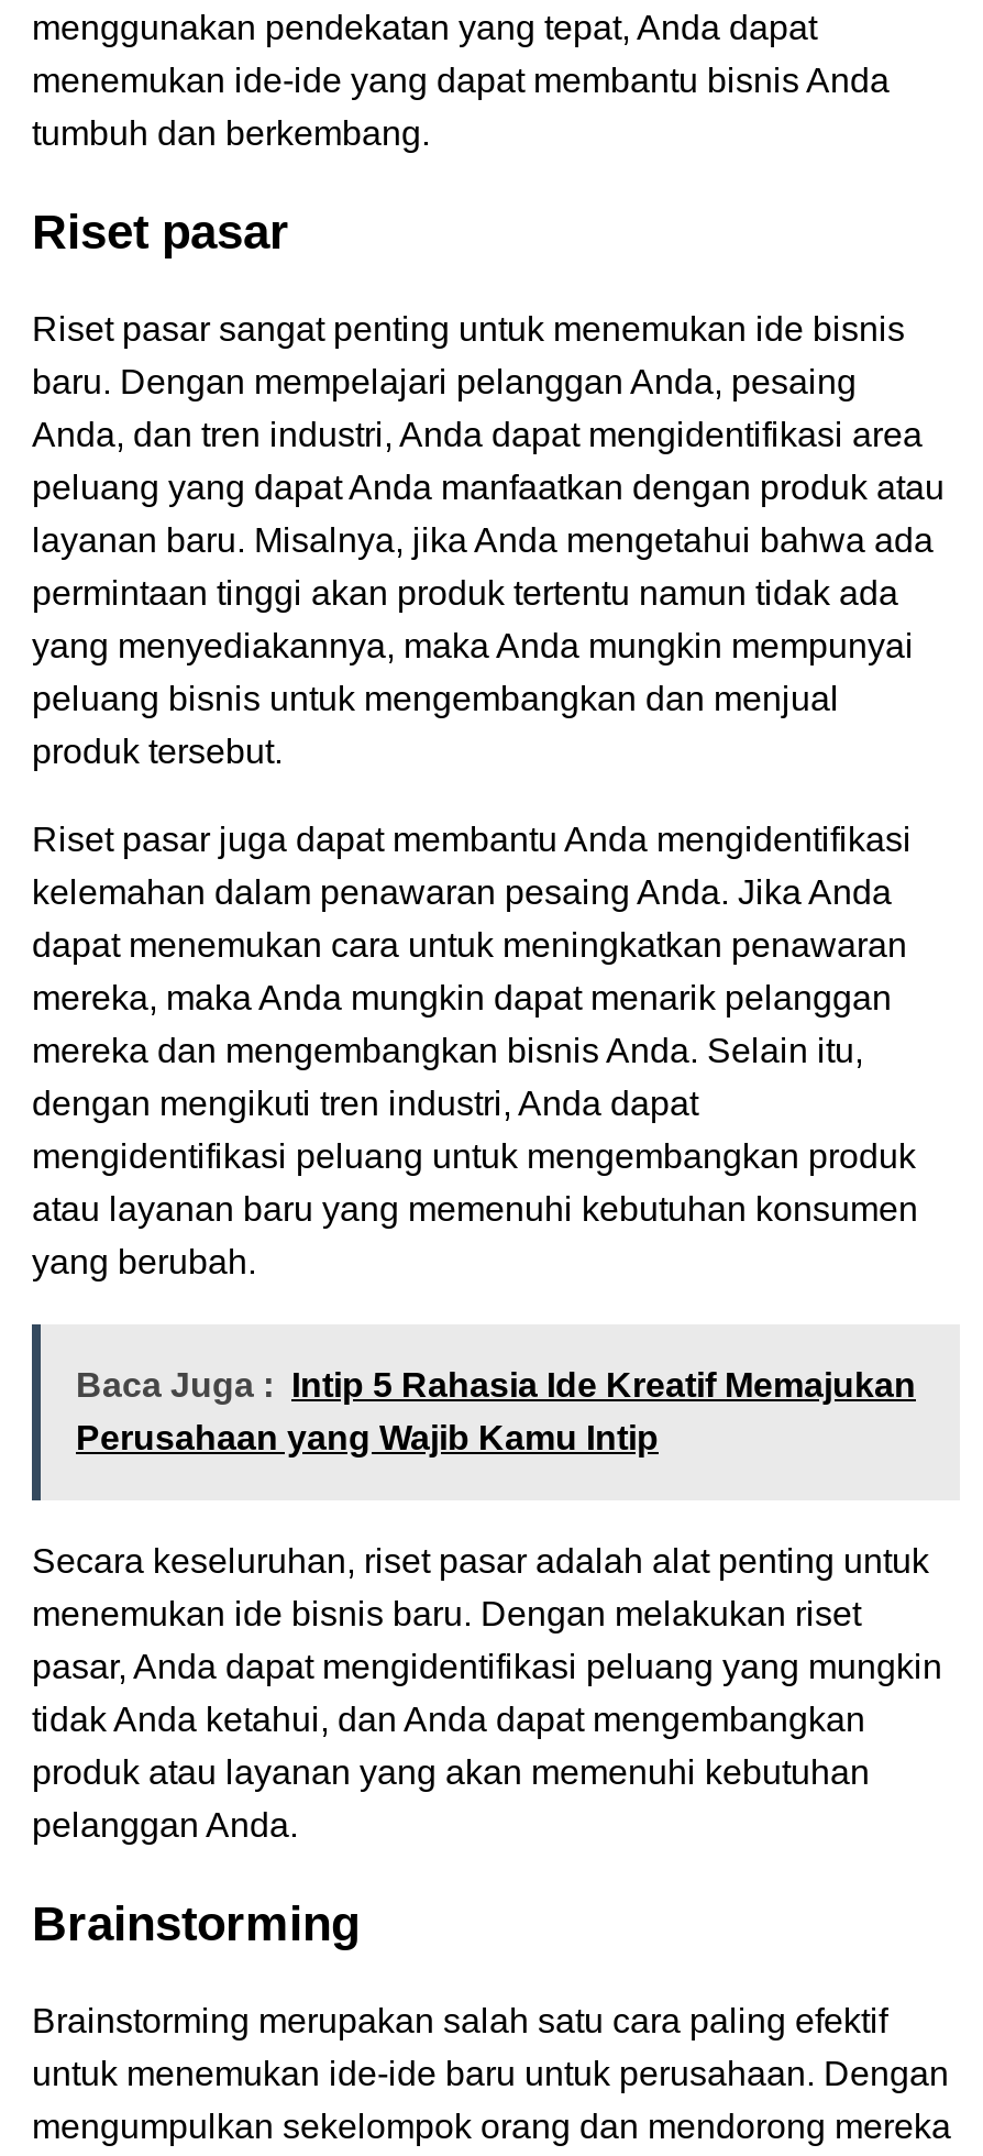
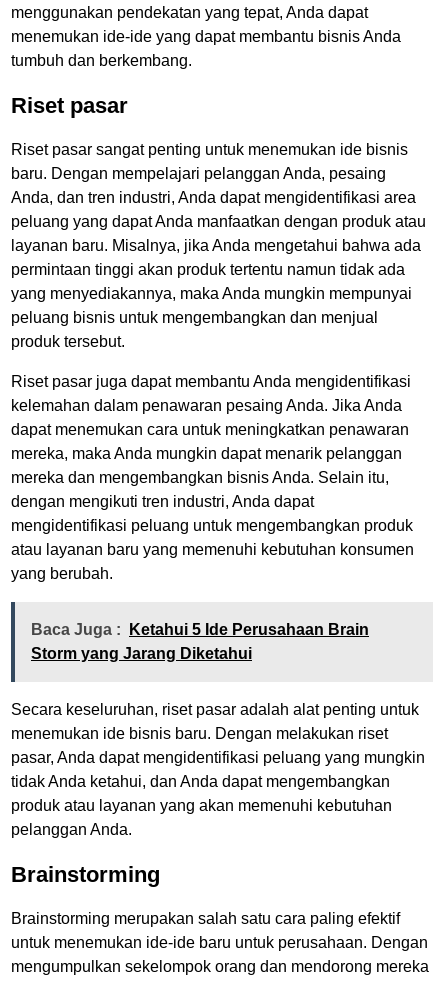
- Baca Juga : Intip 5 Rahasia Ide Kreatif Memajukan
- Perusahaan yang Wajib Kamu Intip
+ Baca Juga : Ketahui 5 Ide Perusahaan Brain
+ Storm yang Jarang Diketahui
